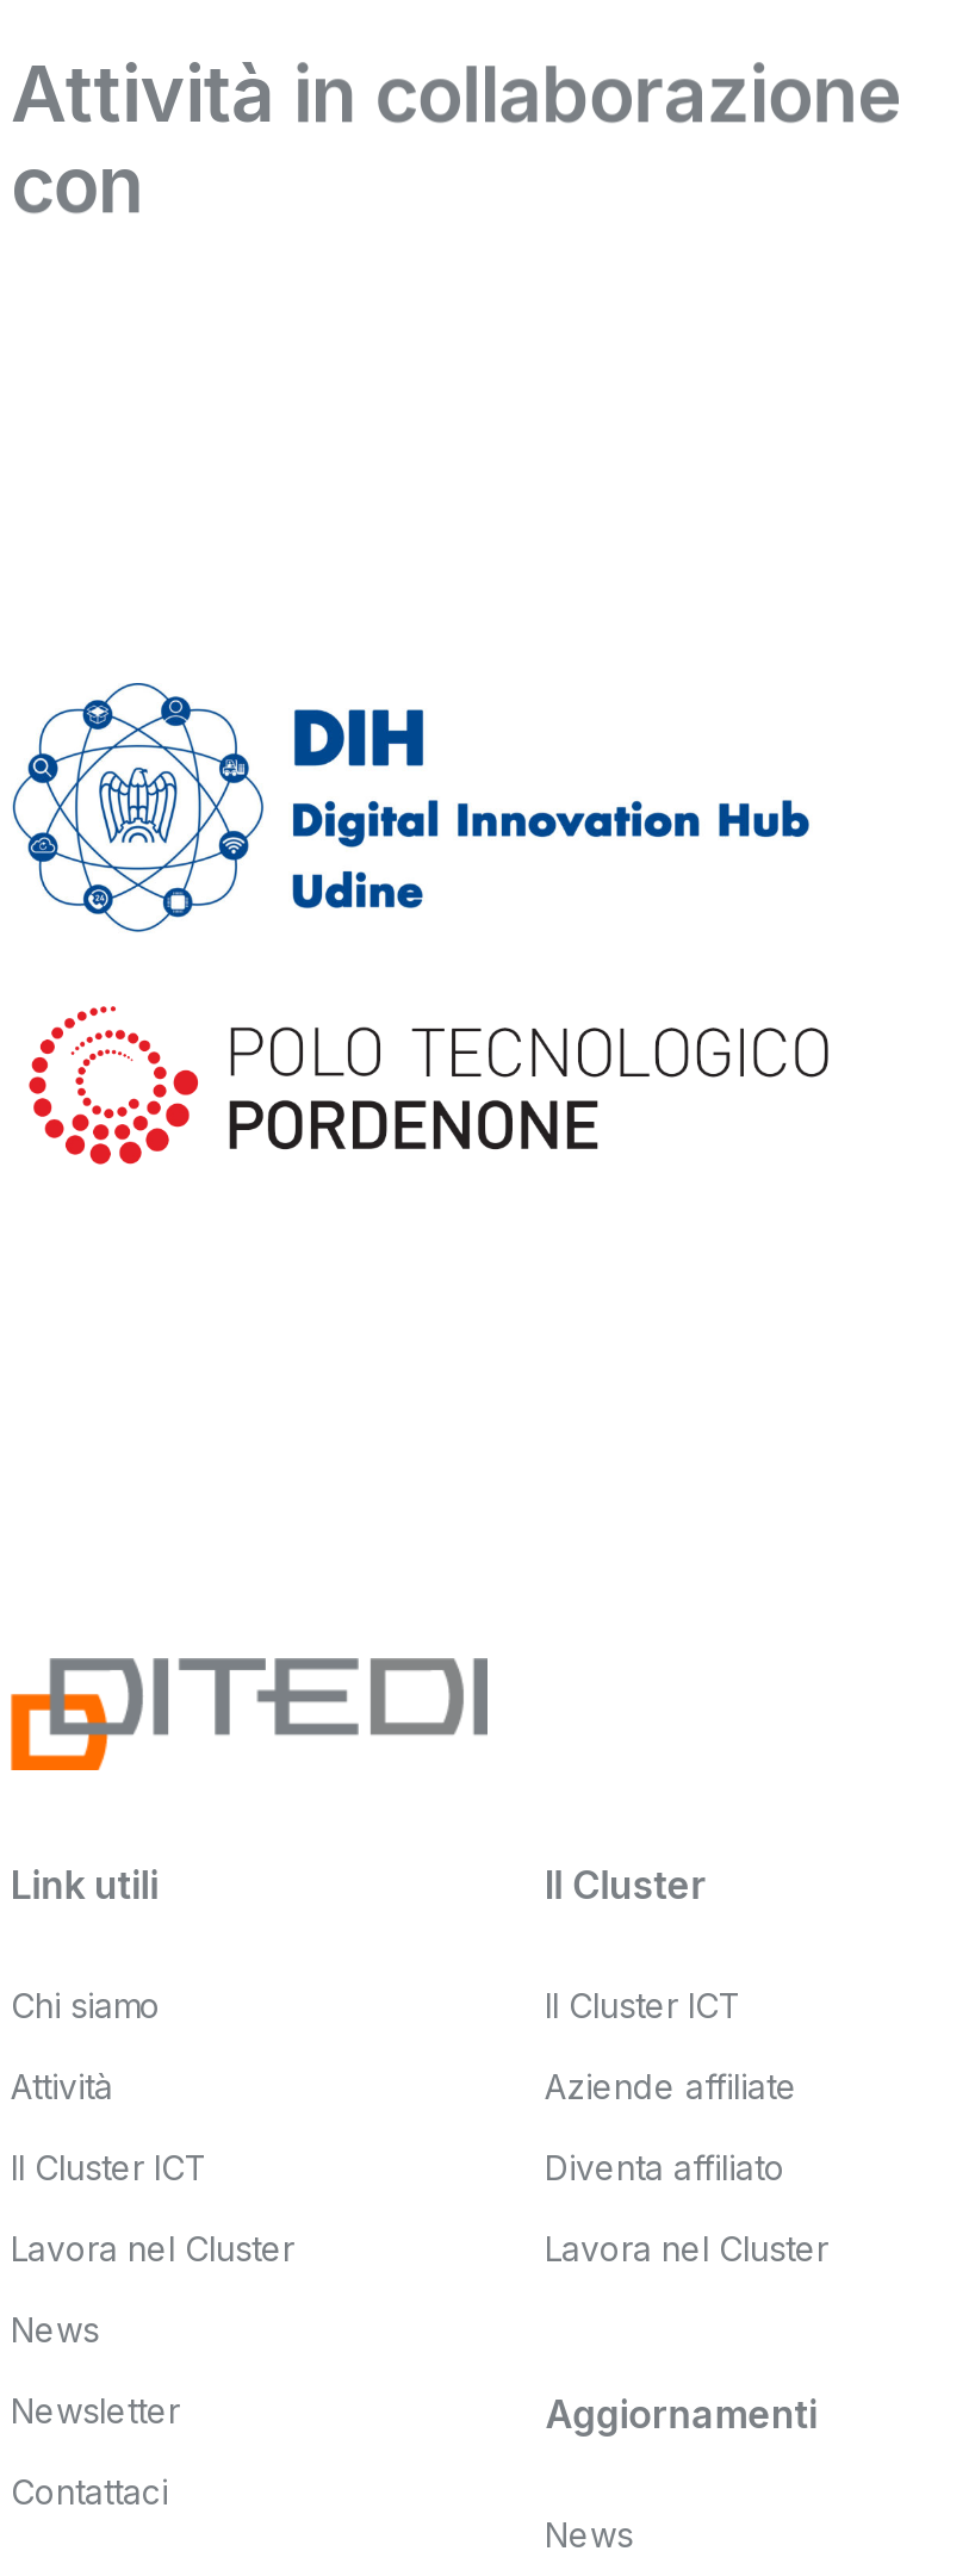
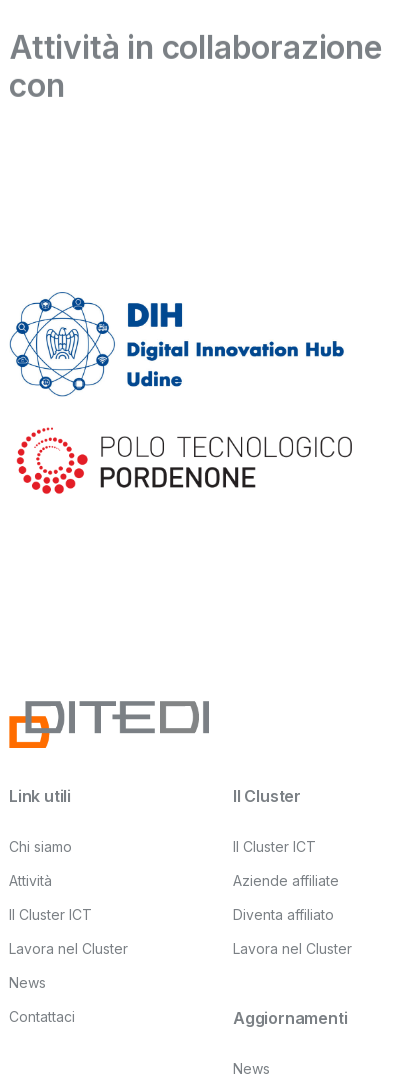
- Newsletter

moved up: Contattaci
